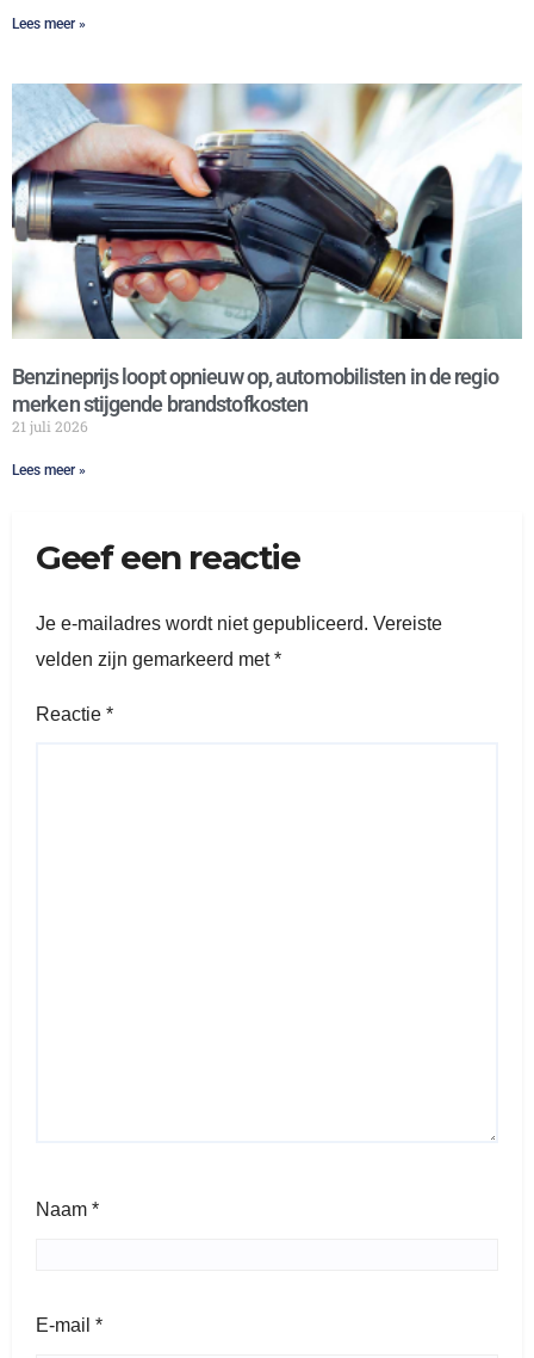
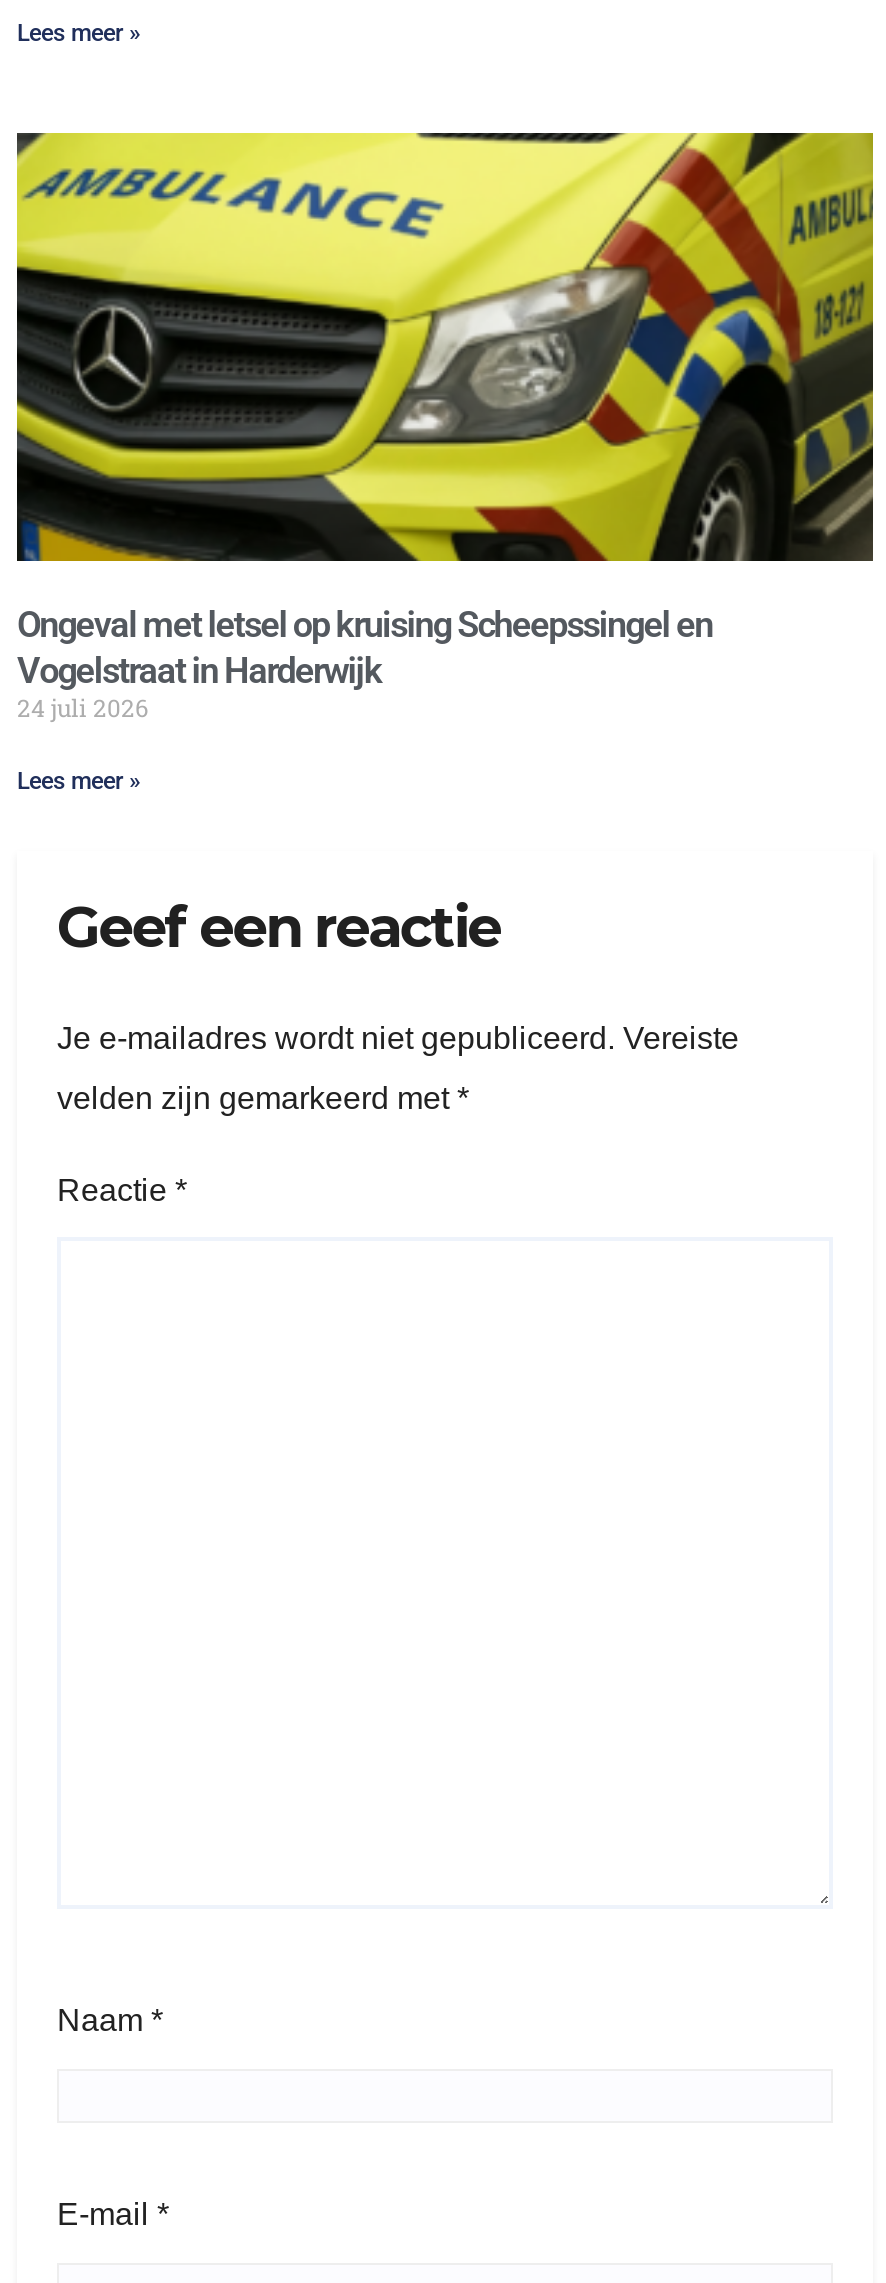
- [image]
- Benzineprijs loopt opnieuw op, automobilisten in de regio
- merken stijgende brandstofkosten
- 21 juli 2026
+ [image]
+ Ongeval met letsel op kruising Scheepssingel en
+ Vogelstraat in Harderwijk
+ 24 juli 2026
